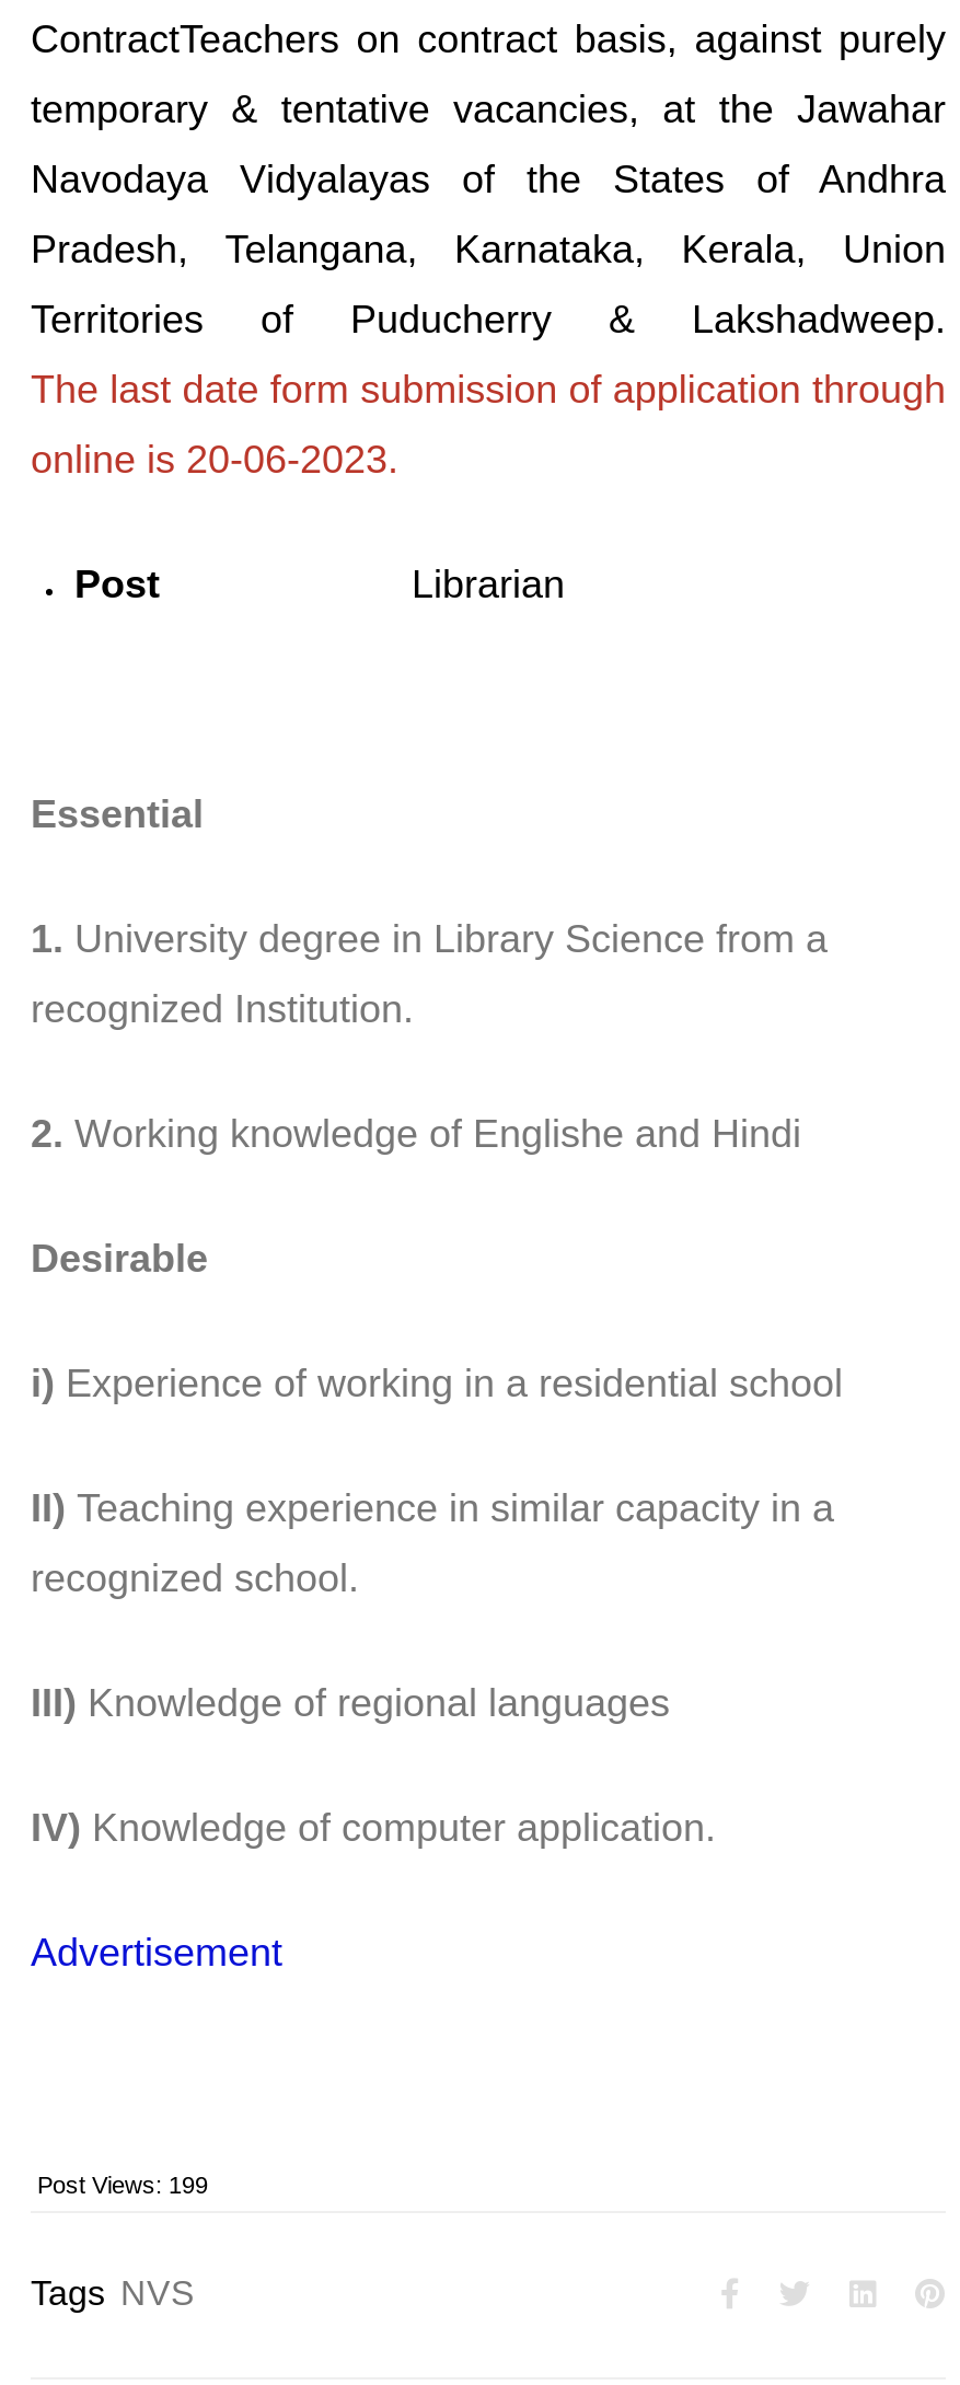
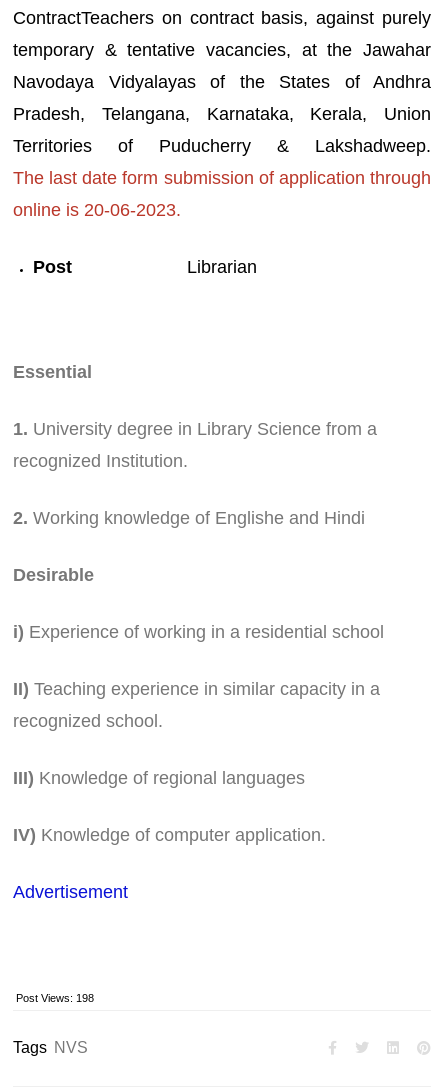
- Post Views: 199
+ Post Views: 198
